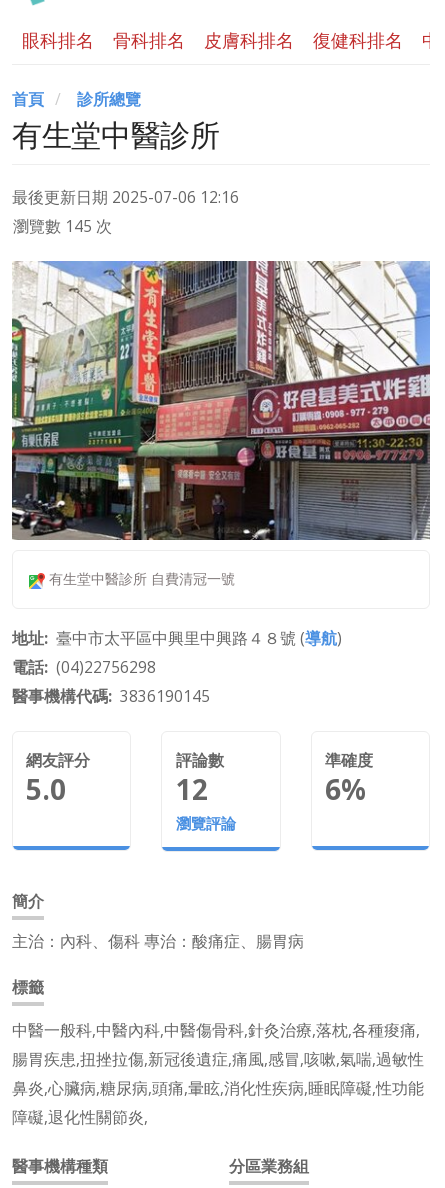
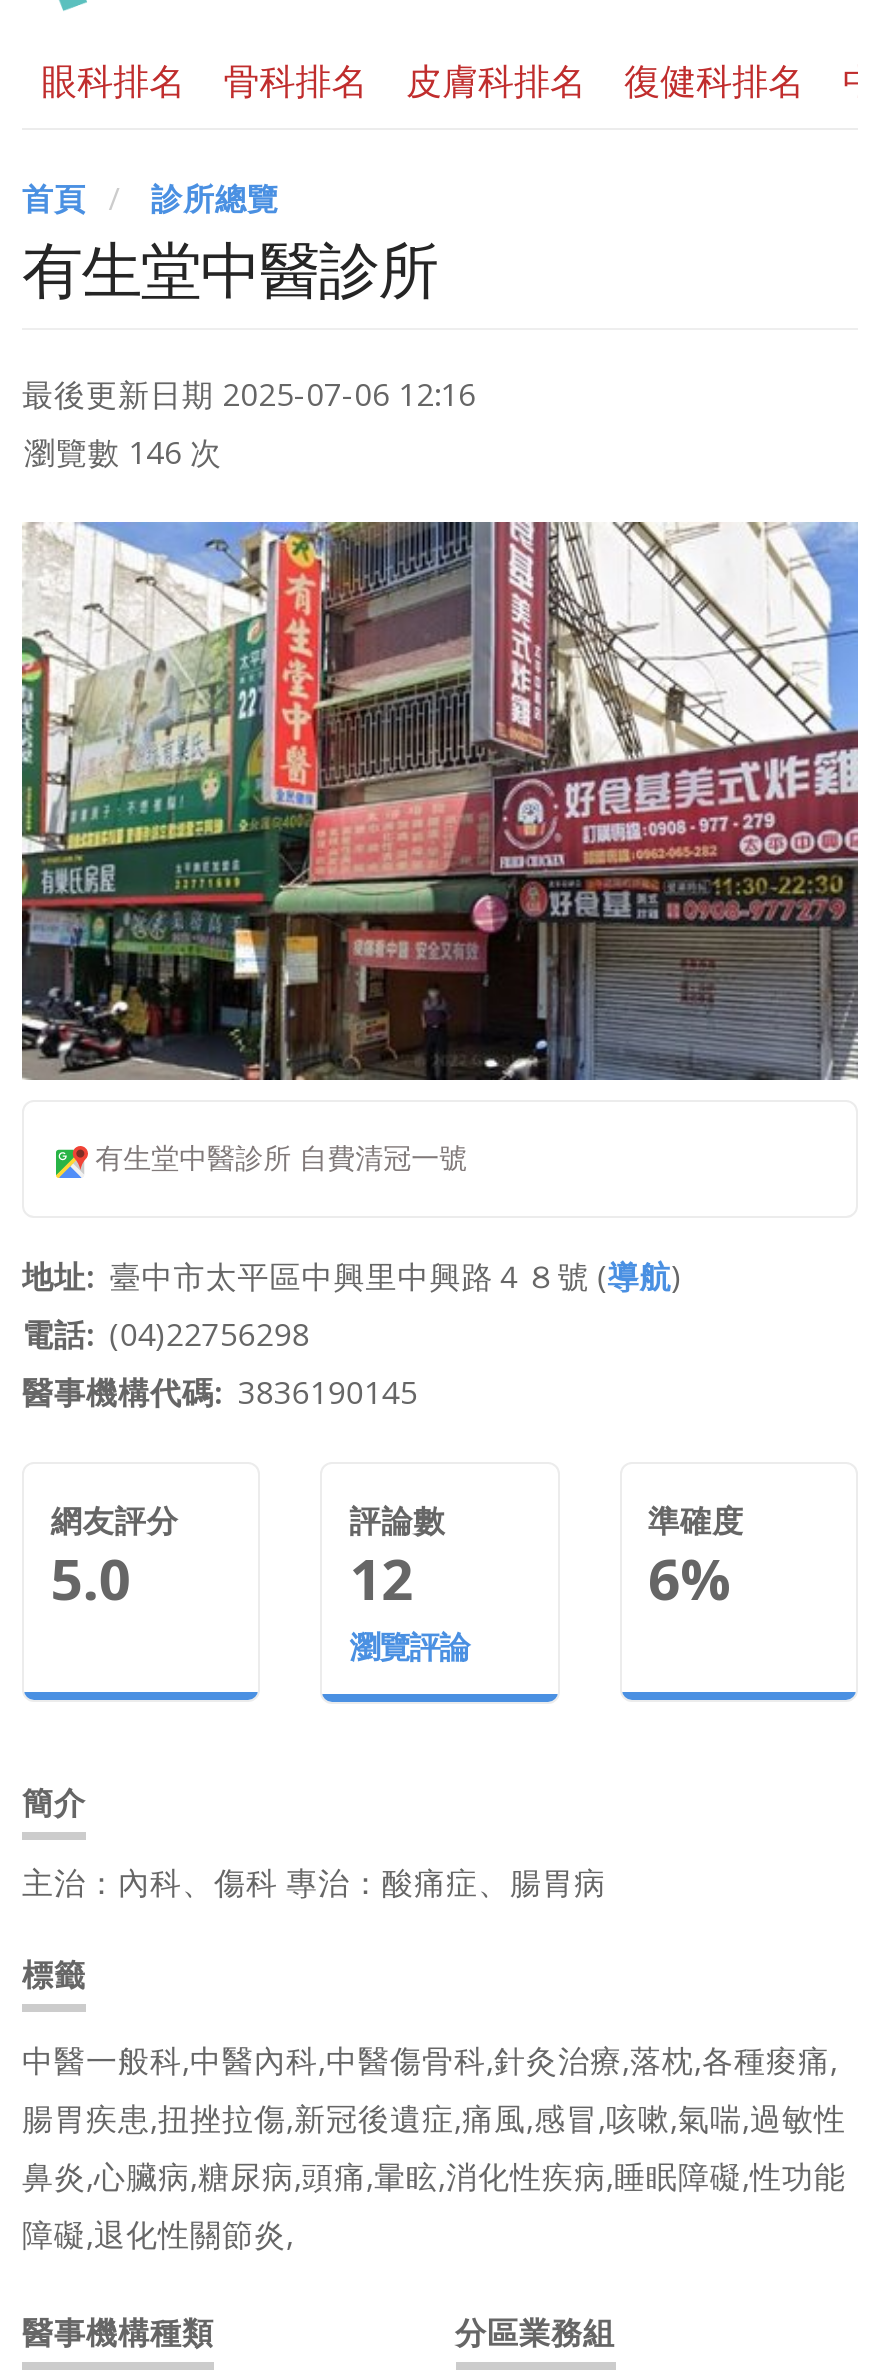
- 瀏覽數 145 次
+ 瀏覽數 146 次
